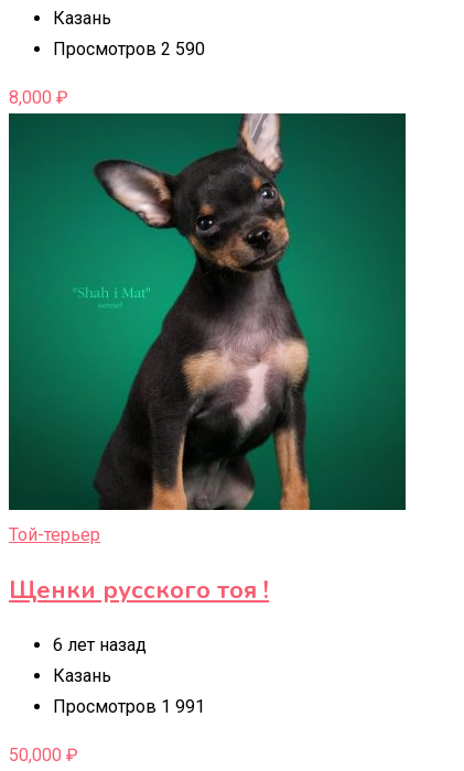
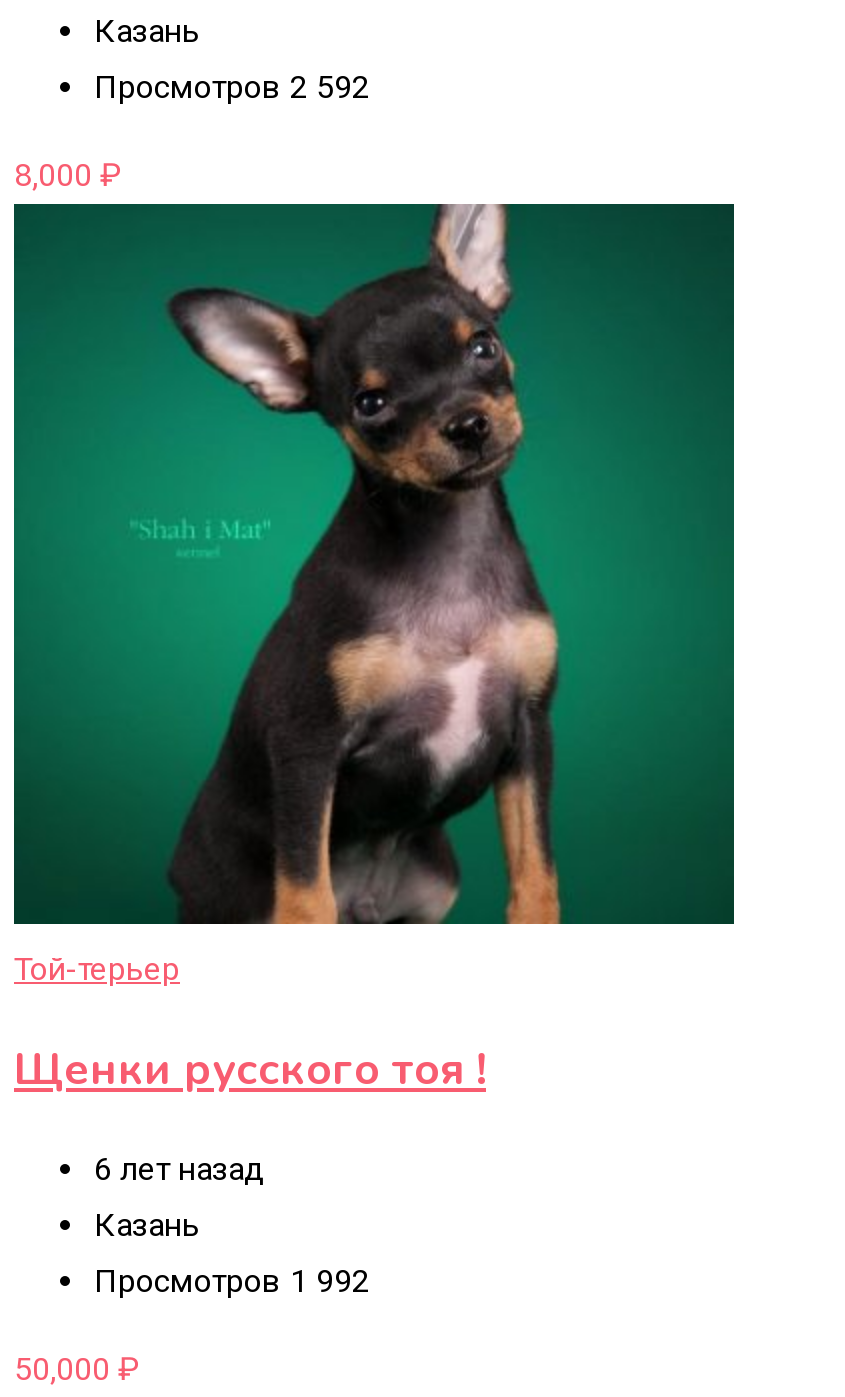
- Просмотров 2 590
+ Просмотров 2 592

- Просмотров 1 991
+ Просмотров 1 992
